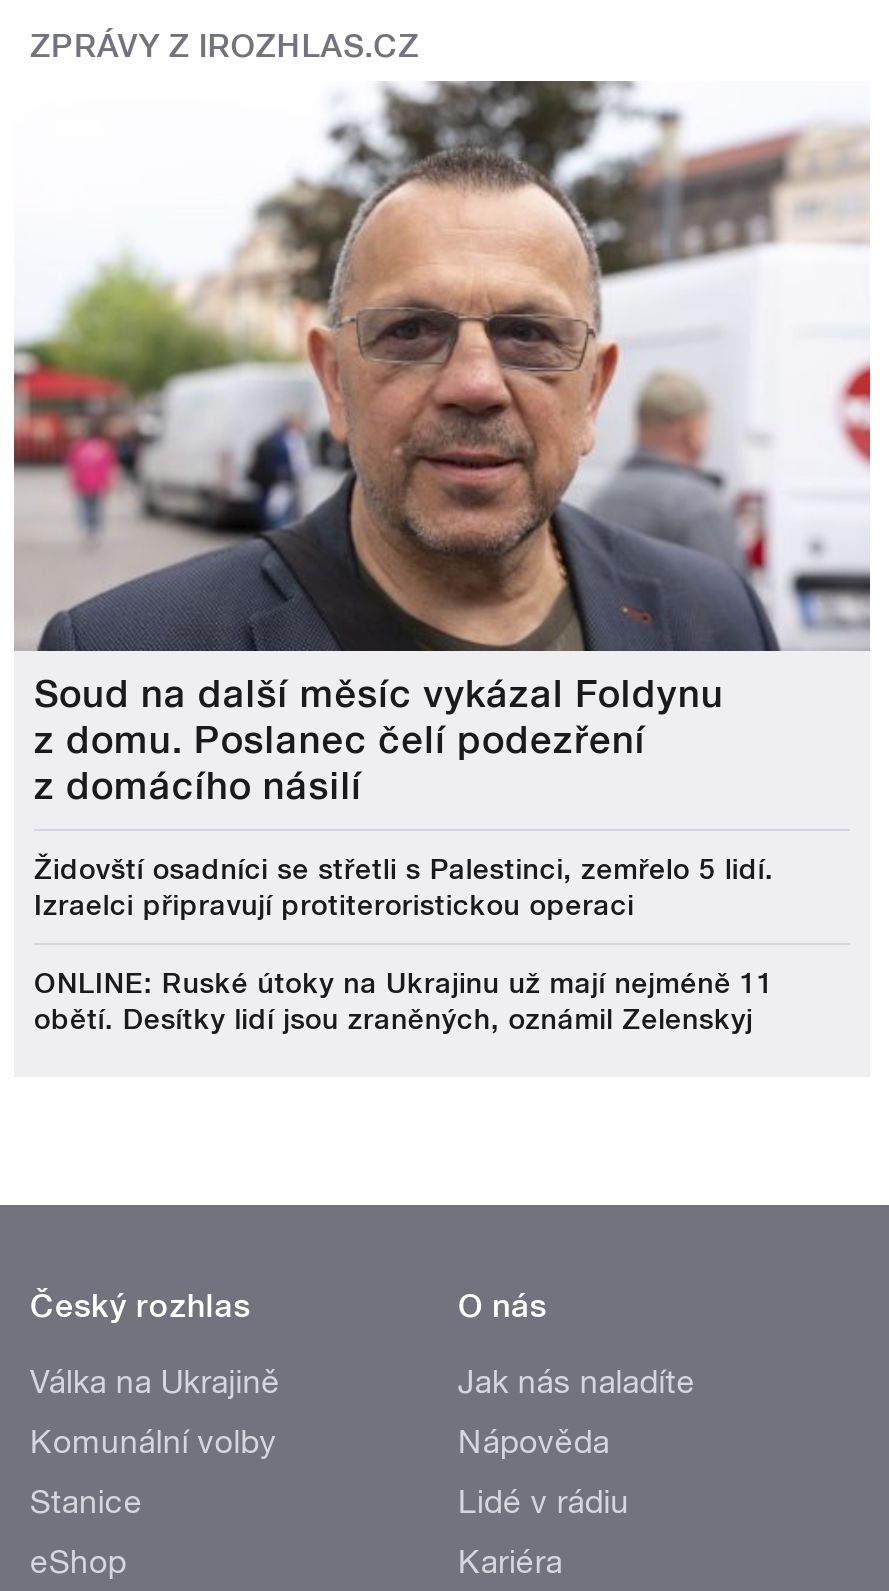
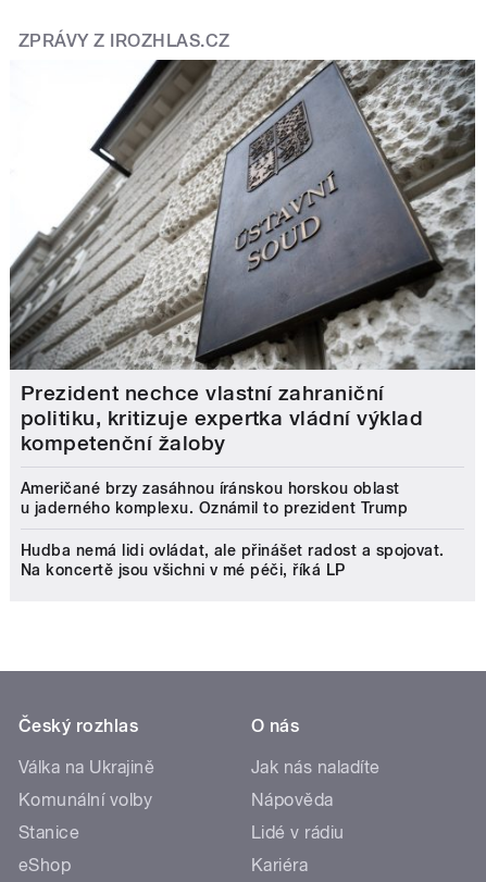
- [image]
- Soud na další měsíc vykázal Foldynu
- z domu. Poslanec čelí podezření
- z domácího násilí
+ [image]
+ Prezident nechce vlastní zahraniční
+ politiku, kritizuje expertka vládní výklad
+ kompetenční žaloby

- Židovští osadníci se střetli s Palestinci, zemřelo 5 lidí.
- Izraelci připravují protiteroristickou operaci
+ Američané brzy zasáhnou íránskou horskou oblast
+ u jaderného komplexu. Oznámil to prezident Trump

- ONLINE: Ruské útoky na Ukrajinu už mají nejméně 11
- obětí. Desítky lidí jsou zraněných, oznámil Zelenskyj
+ Hudba nemá lidi ovládat, ale přinášet radost a spojovat.
+ Na koncertě jsou všichni v mé péči, říká LP
